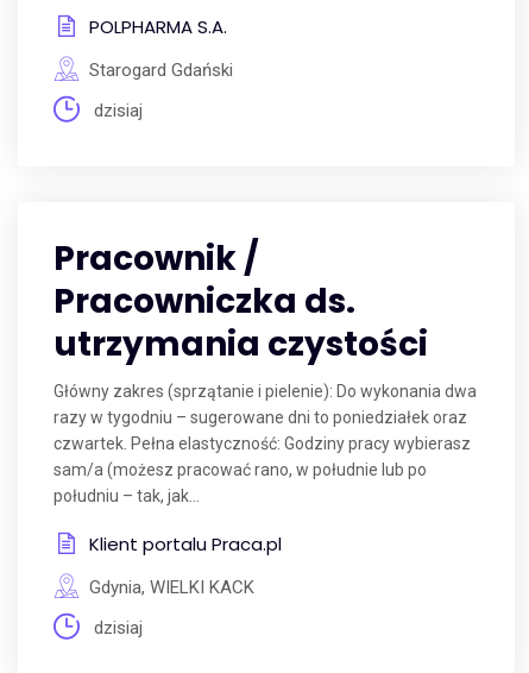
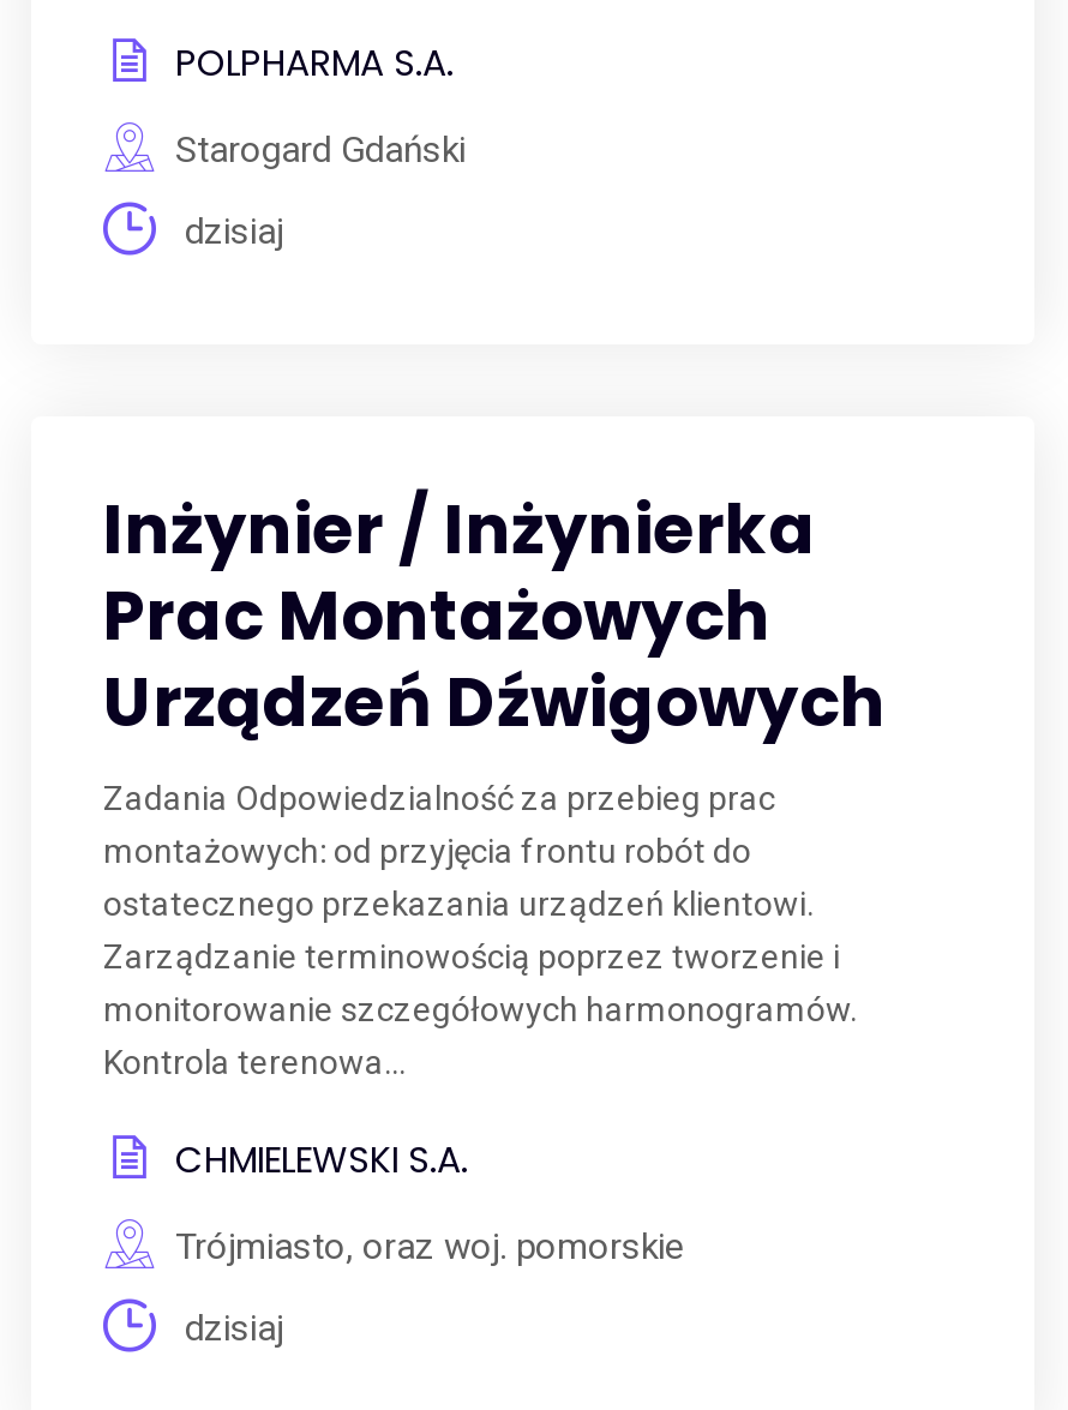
- Pracownik /
- Pracowniczka ds.
- utrzymania czystości
- Główny zakres (sprzątanie i pielenie): Do wykonania dwa
- razy w tygodniu – sugerowane dni to poniedziałek oraz
- czwartek. Pełna elastyczność: Godziny pracy wybierasz
- sam/a (możesz pracować rano, w południe lub po
- południu – tak, jak...
+ Inżynier / Inżynierka
+ Prac Montażowych
+ Urządzeń Dźwigowych
+ Zadania Odpowiedzialność za przebieg prac
+ montażowych: od przyjęcia frontu robót do
+ ostatecznego przekazania urządzeń klientowi.
+ Zarządzanie terminowością poprzez tworzenie i
+ monitorowanie szczegółowych harmonogramów.
+ Kontrola terenowa...

- Klient portalu Praca.pl
+ CHMIELEWSKI S.A.

- Gdynia, WIELKI KACK
+ Trójmiasto, oraz woj. pomorskie
